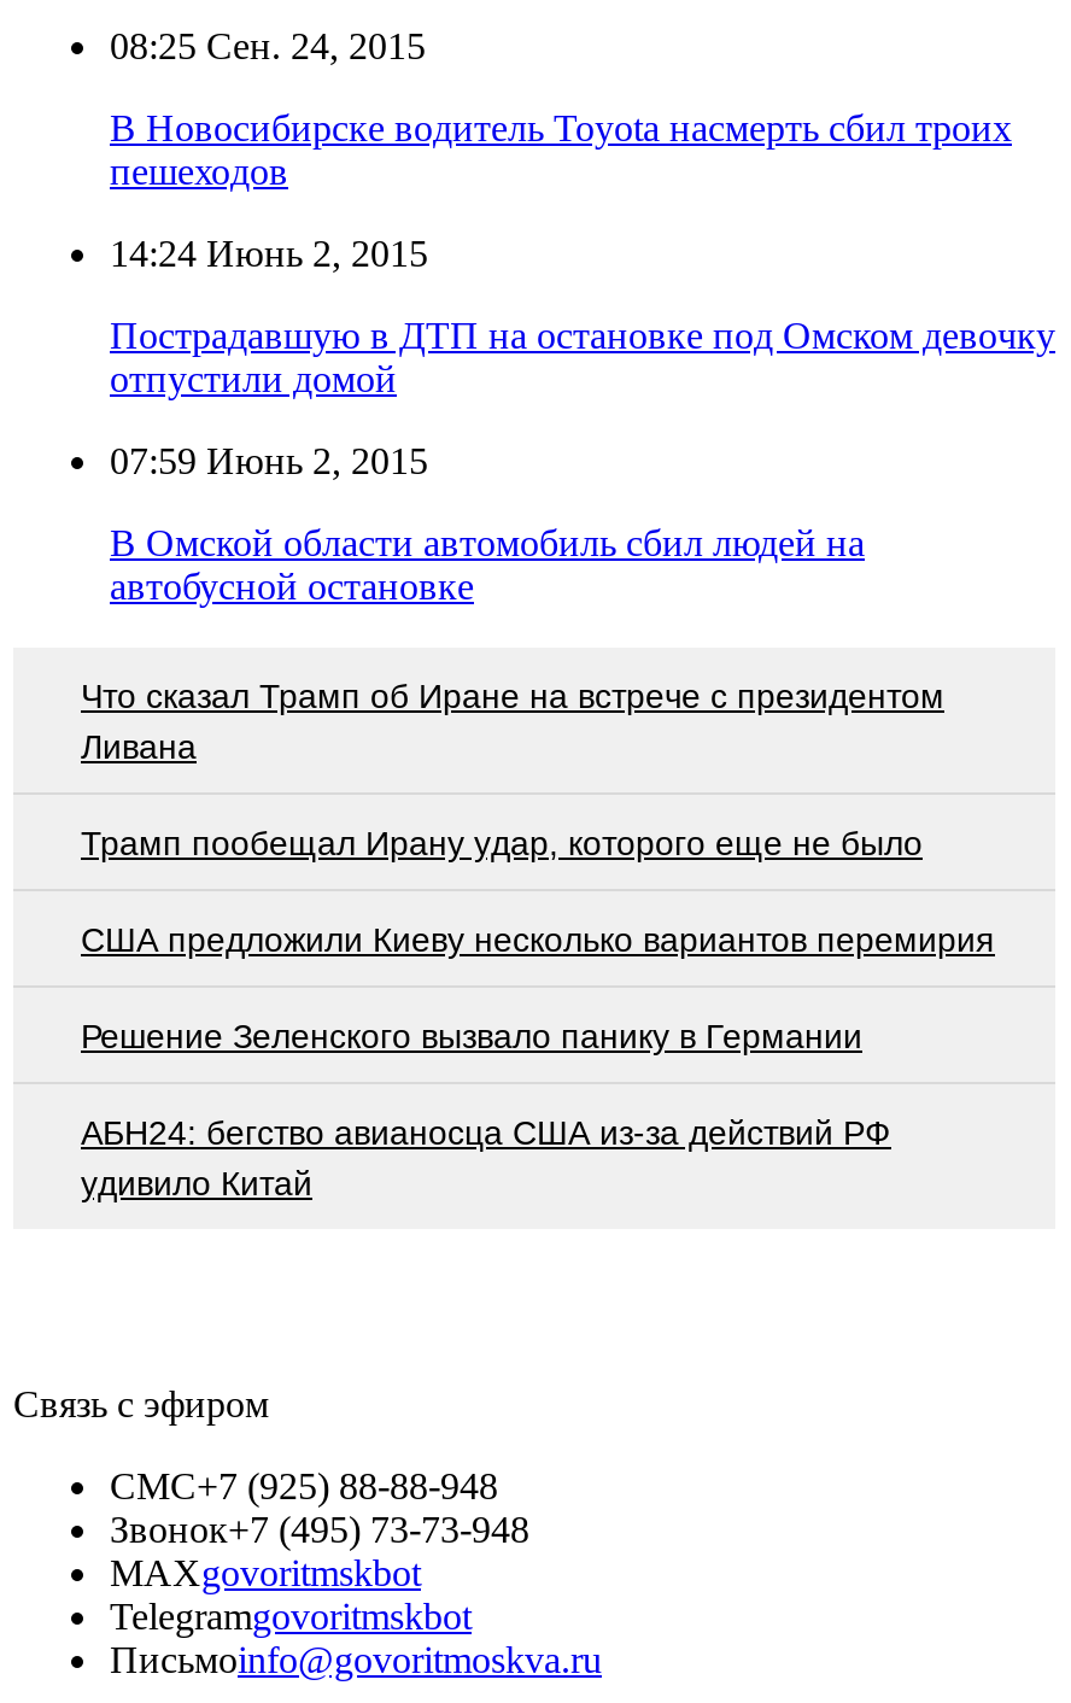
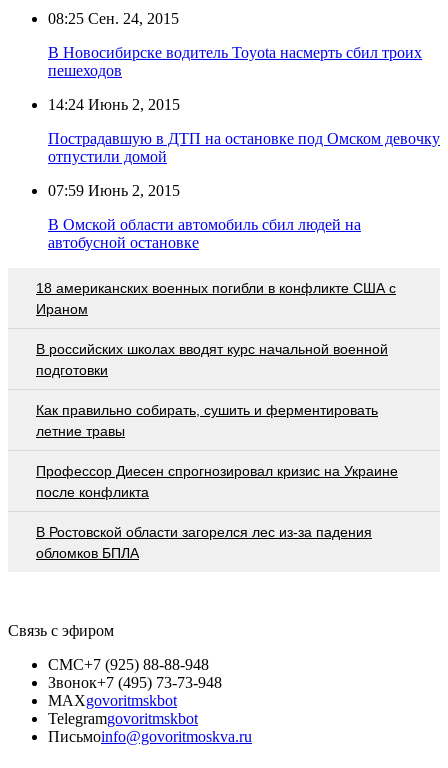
- Что сказал Трамп об Иране на встрече с президентом
- Ливана
+ 18 американских военных погибли в конфликте США с
+ Ираном

- Трамп пообещал Ирану удар, которого еще не было
+ В российских школах вводят курс начальной военной
+ подготовки

- США предложили Киеву несколько вариантов перемирия
+ Как правильно собирать, сушить и ферментировать
+ летние травы

- Решение Зеленского вызвало панику в Германии
+ Профессор Диесен спрогнозировал кризис на Украине
+ после конфликта

- АБН24: бегство авианосца США из-за действий РФ
- удивило Китай
+ В Ростовской области загорелся лес из-за падения
+ обломков БПЛА
